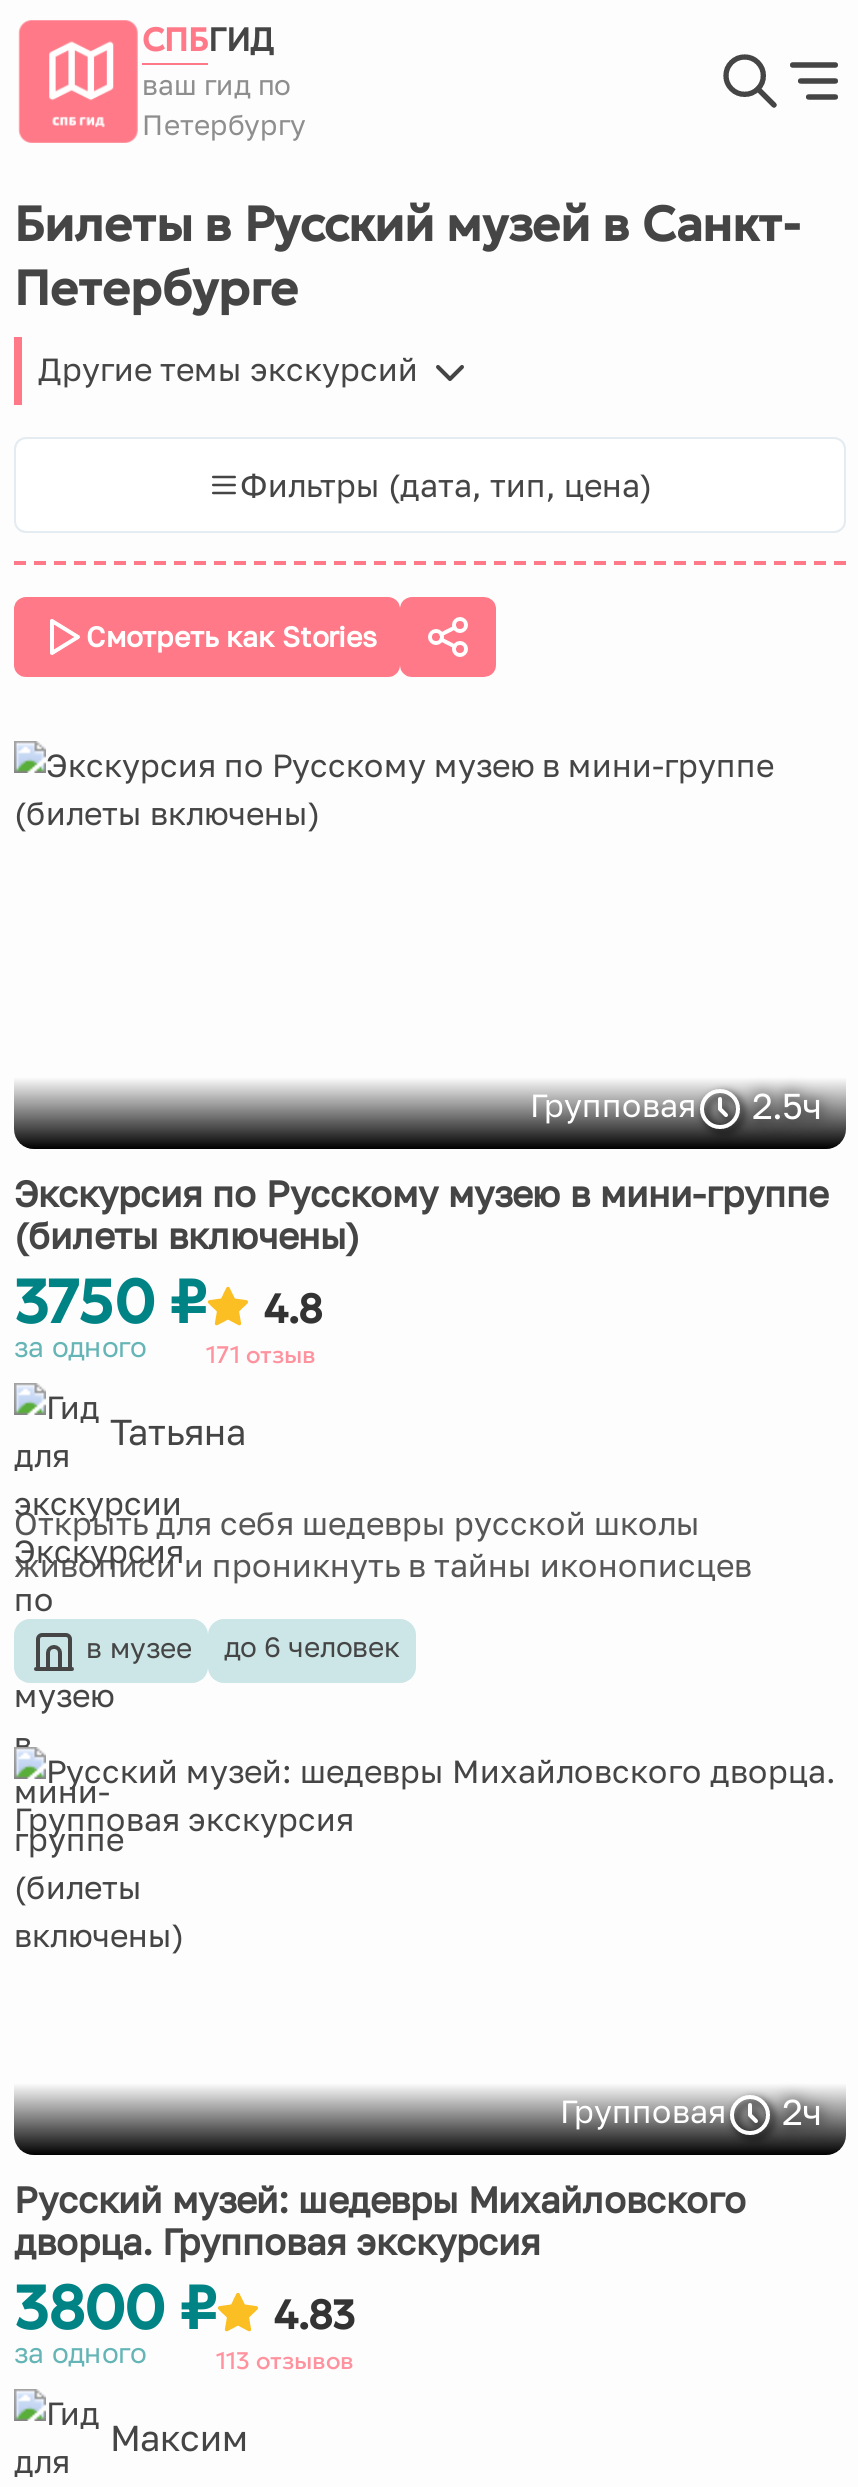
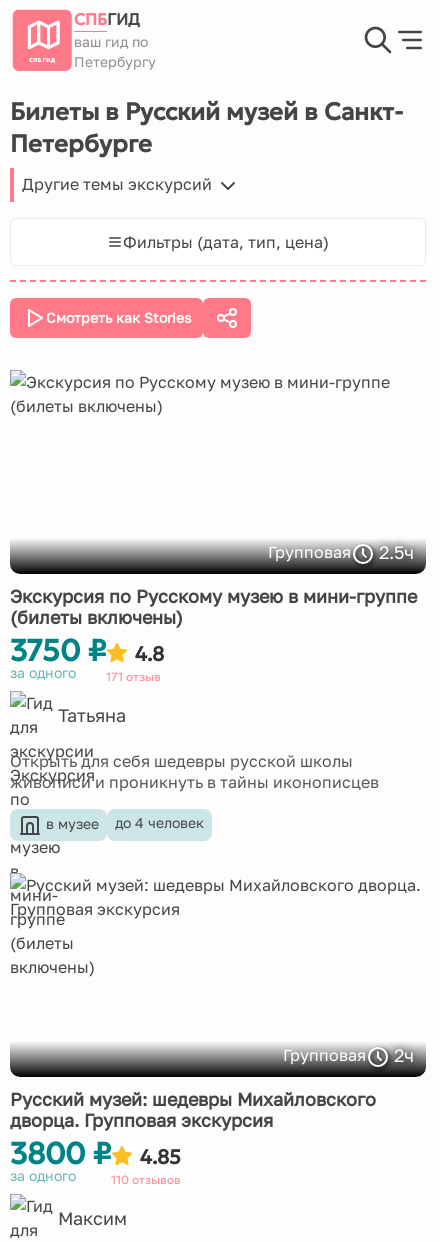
- в музее до 6 человек
+ в музее до 4 человек

- 3800 ₽ 4.83
+ 3800 ₽ 4.85

- 113 отзывов
+ 110 отзывов
